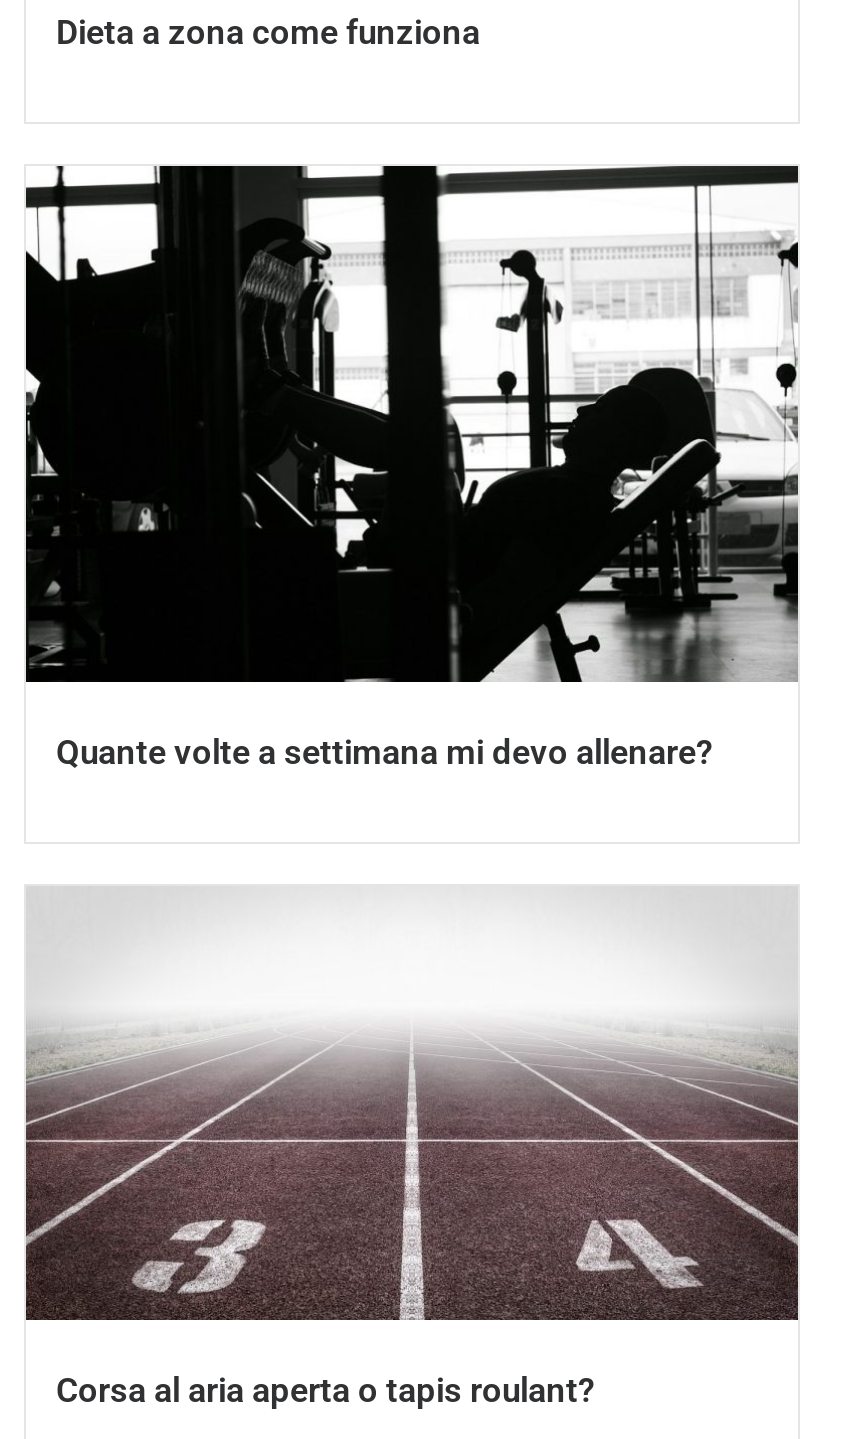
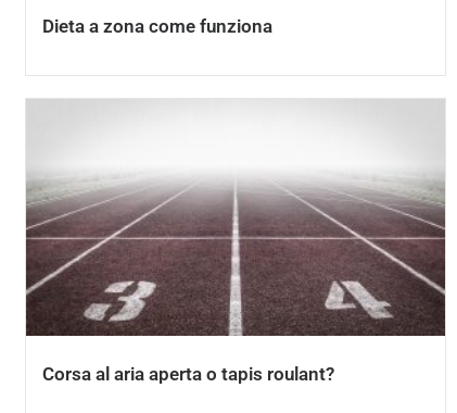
- [image]
- Quante volte a settimana mi devo allenare?
